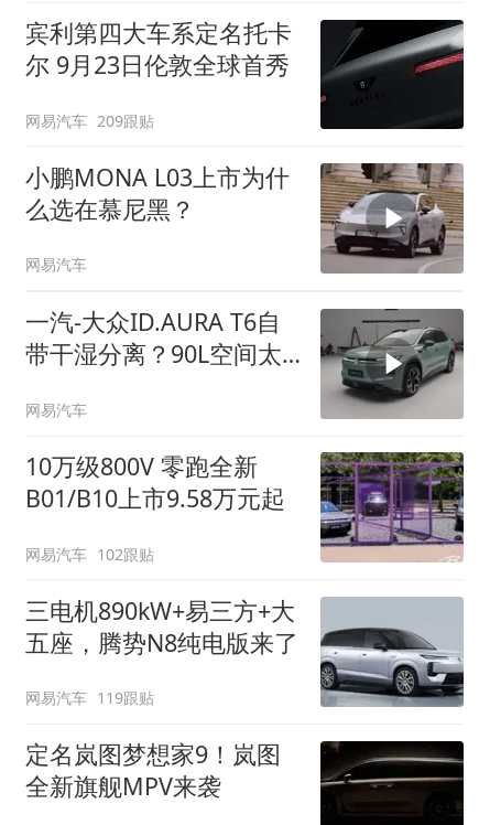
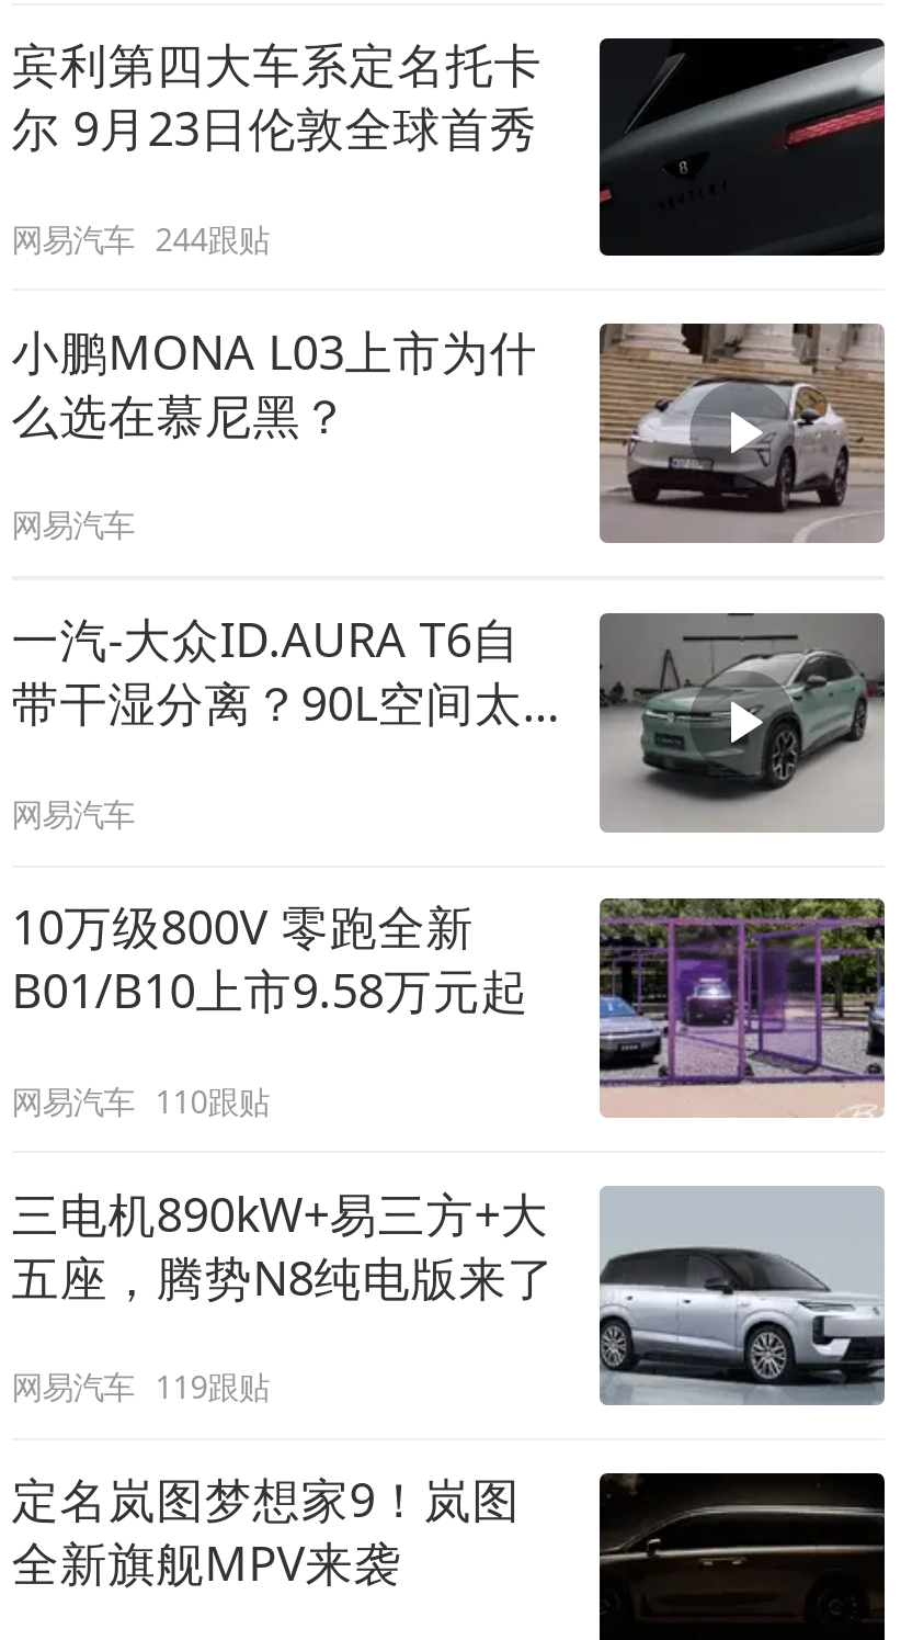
- 网易汽车 209跟贴
+ 网易汽车 244跟贴

- 网易汽车 102跟贴
+ 网易汽车 110跟贴
